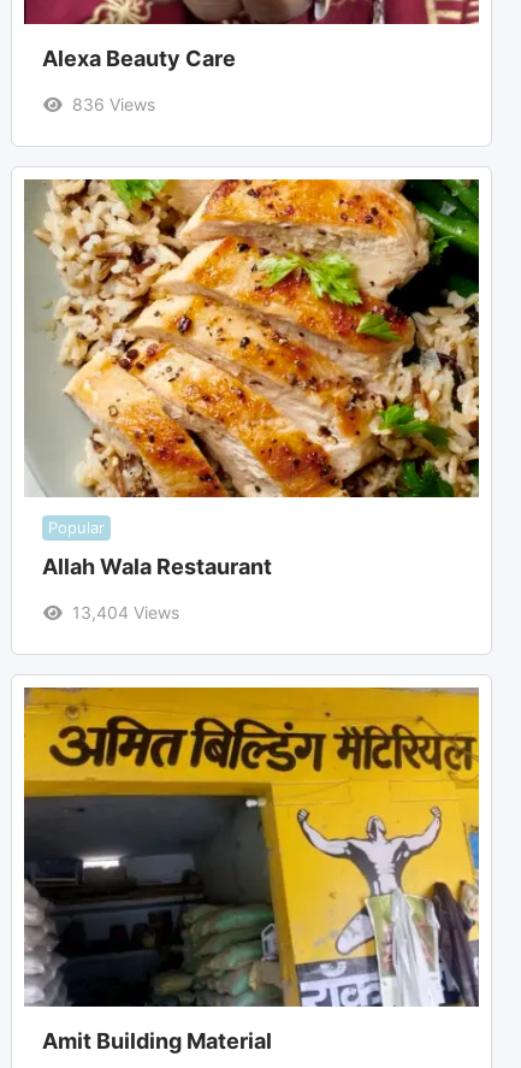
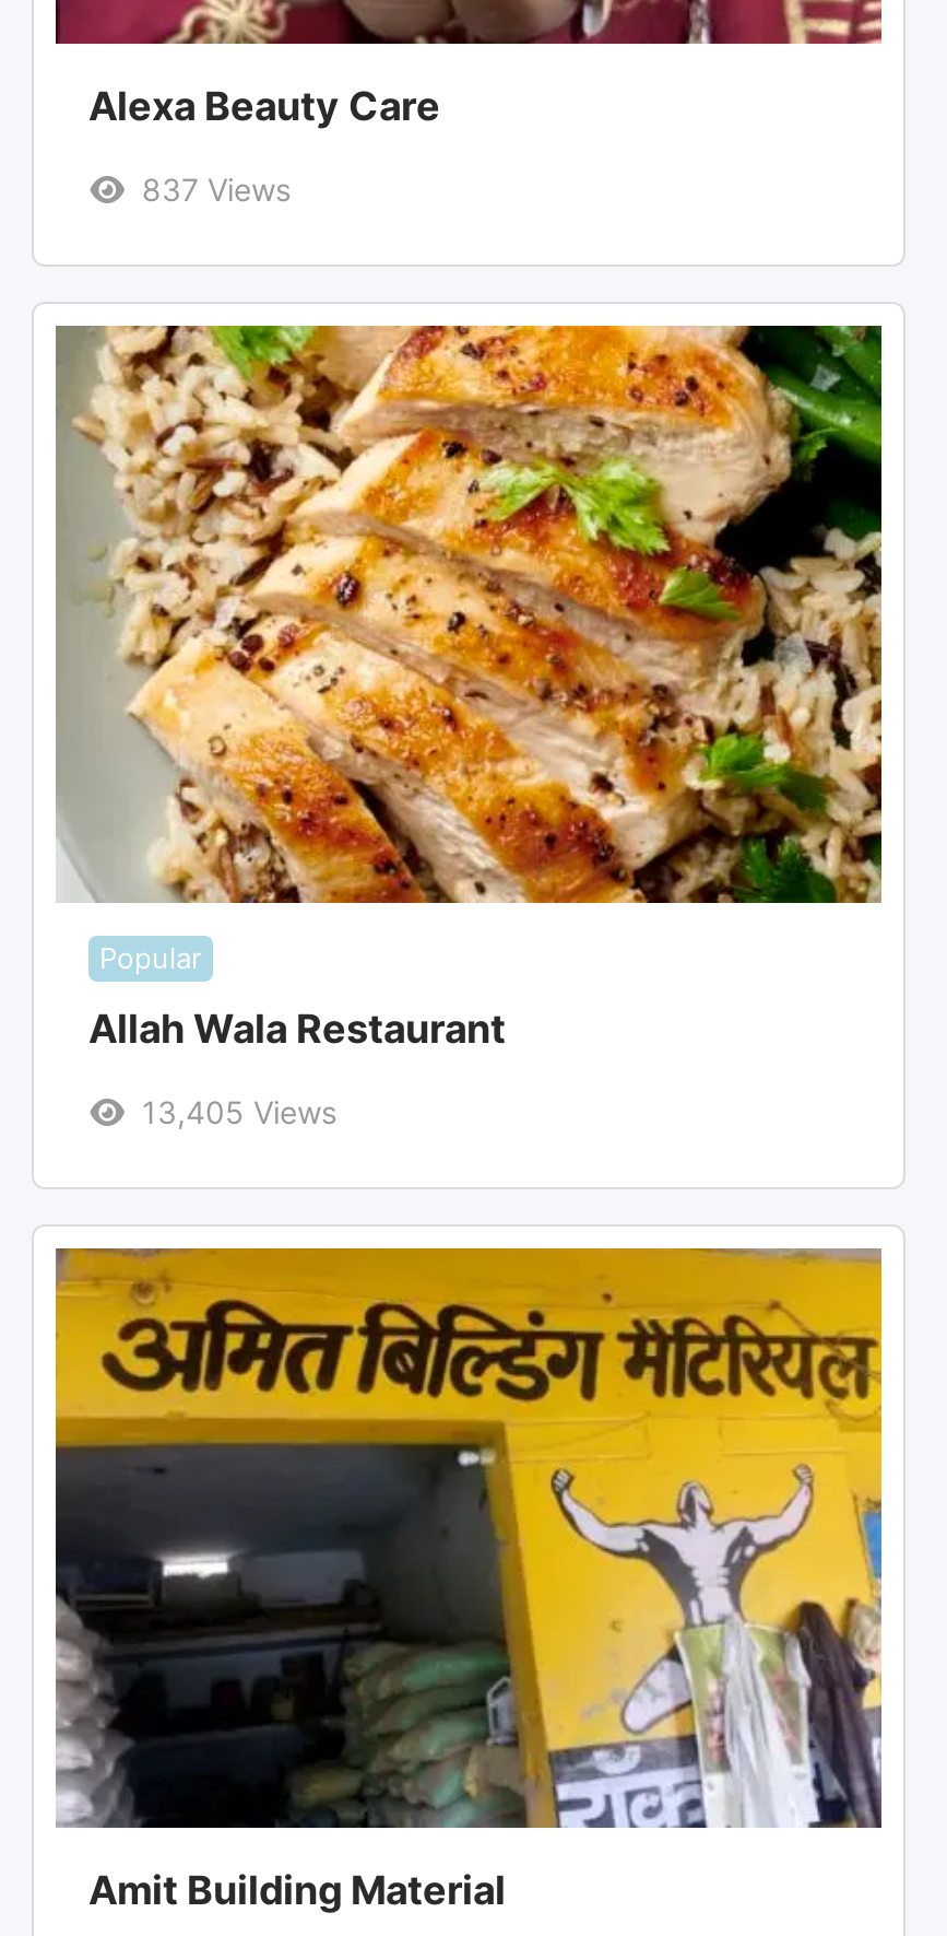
- 836 Views
+ 837 Views

- 13,404 Views
+ 13,405 Views
